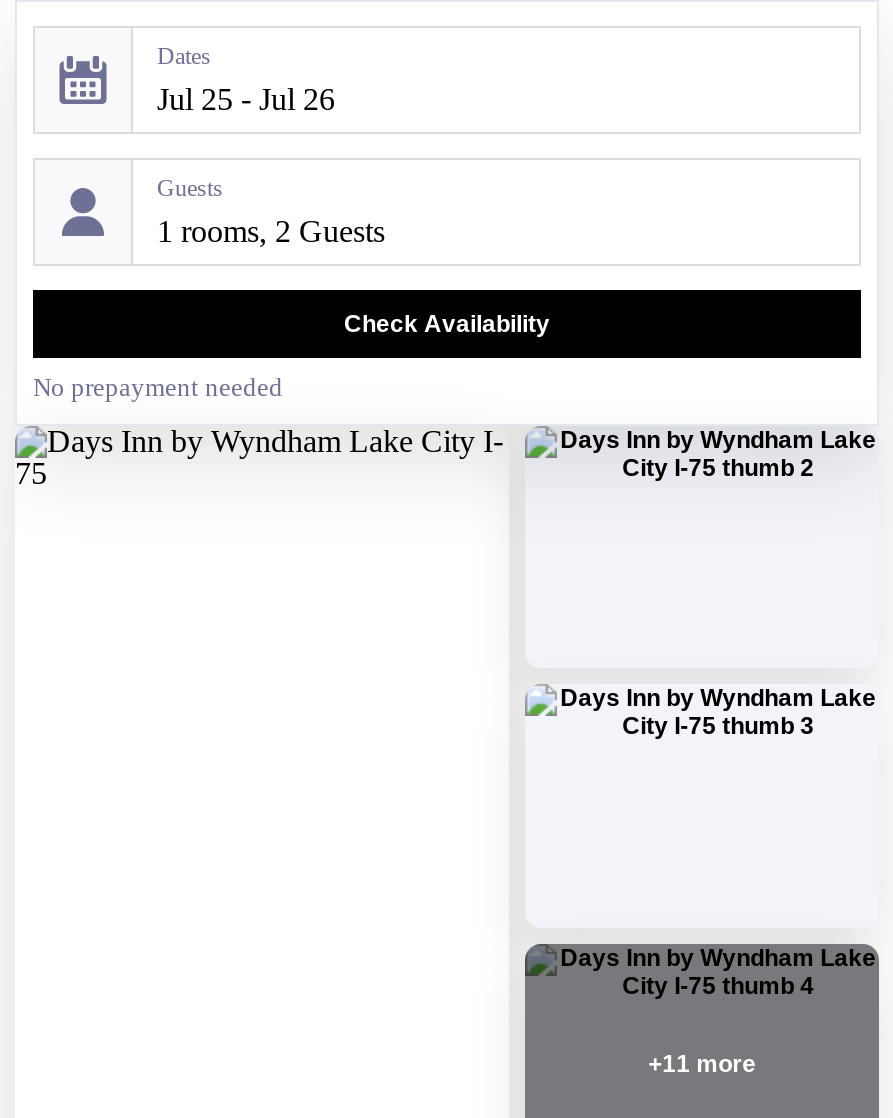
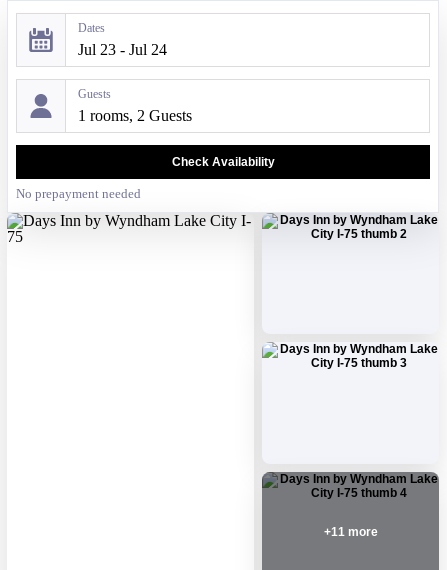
- Jul 25 - Jul 26
+ Jul 23 - Jul 24
